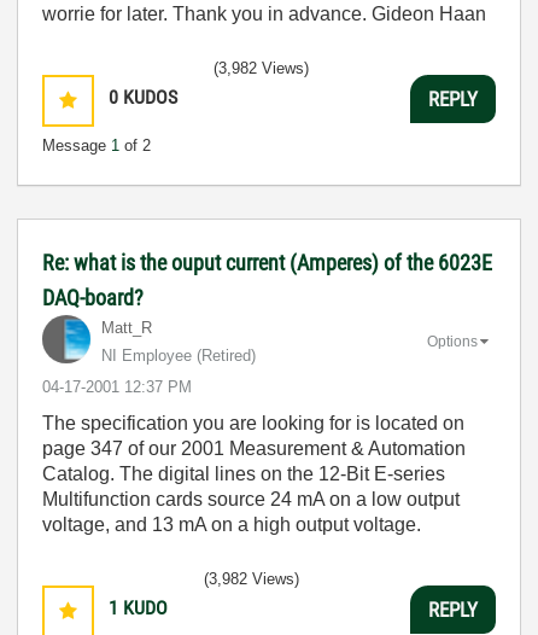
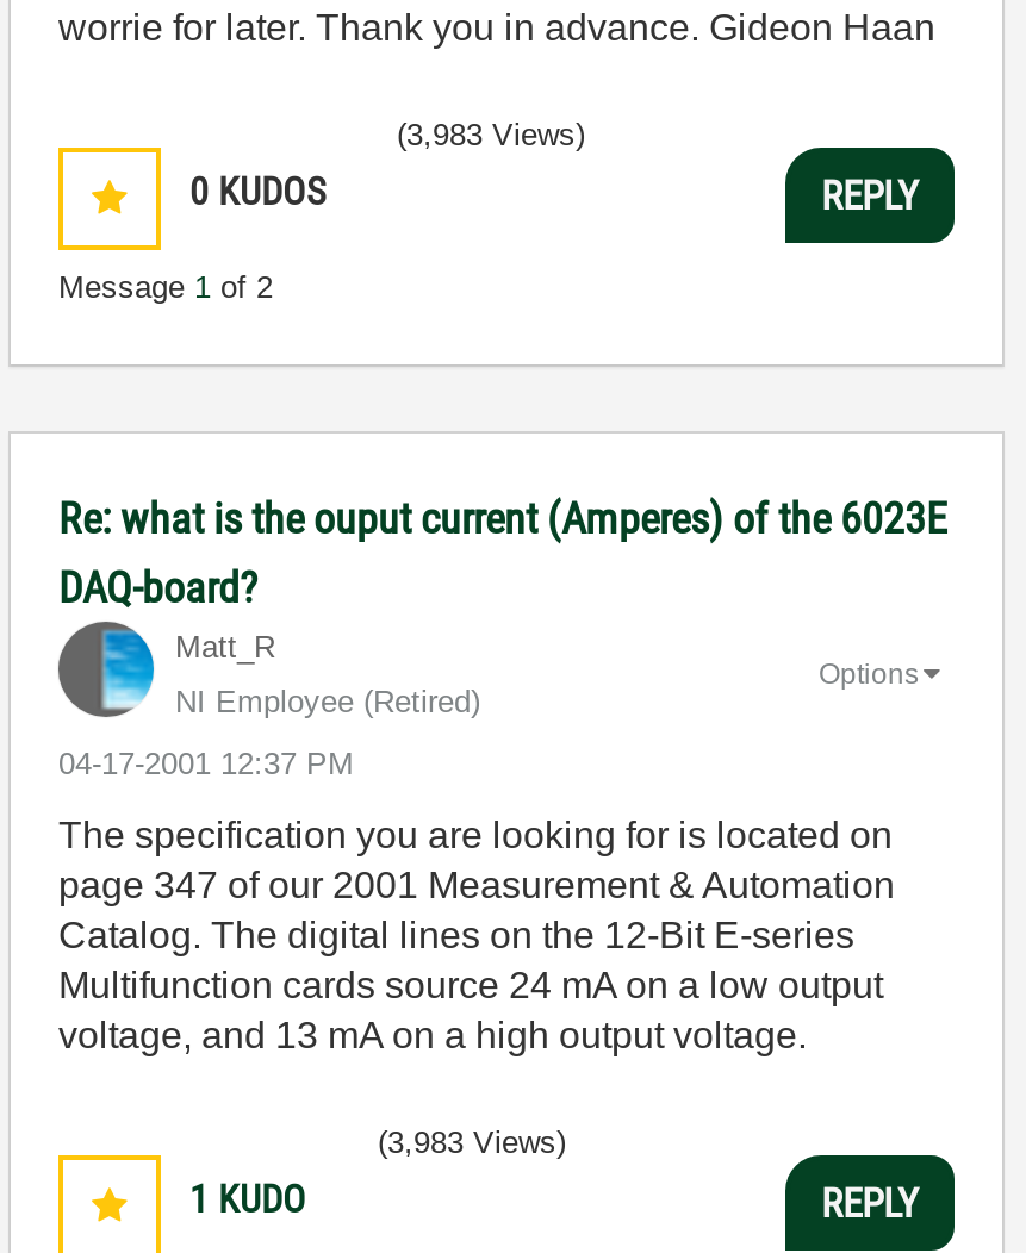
- (3,982 Views)
+ (3,983 Views)

- (3,982 Views)
+ (3,983 Views)
